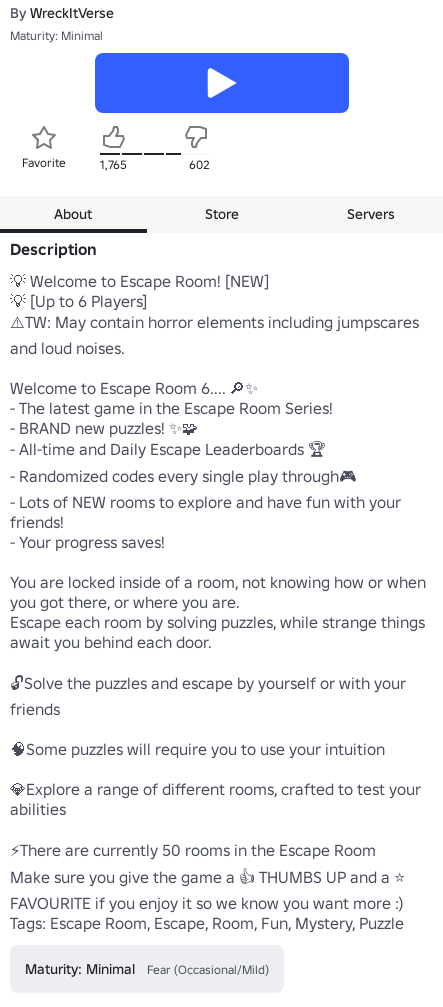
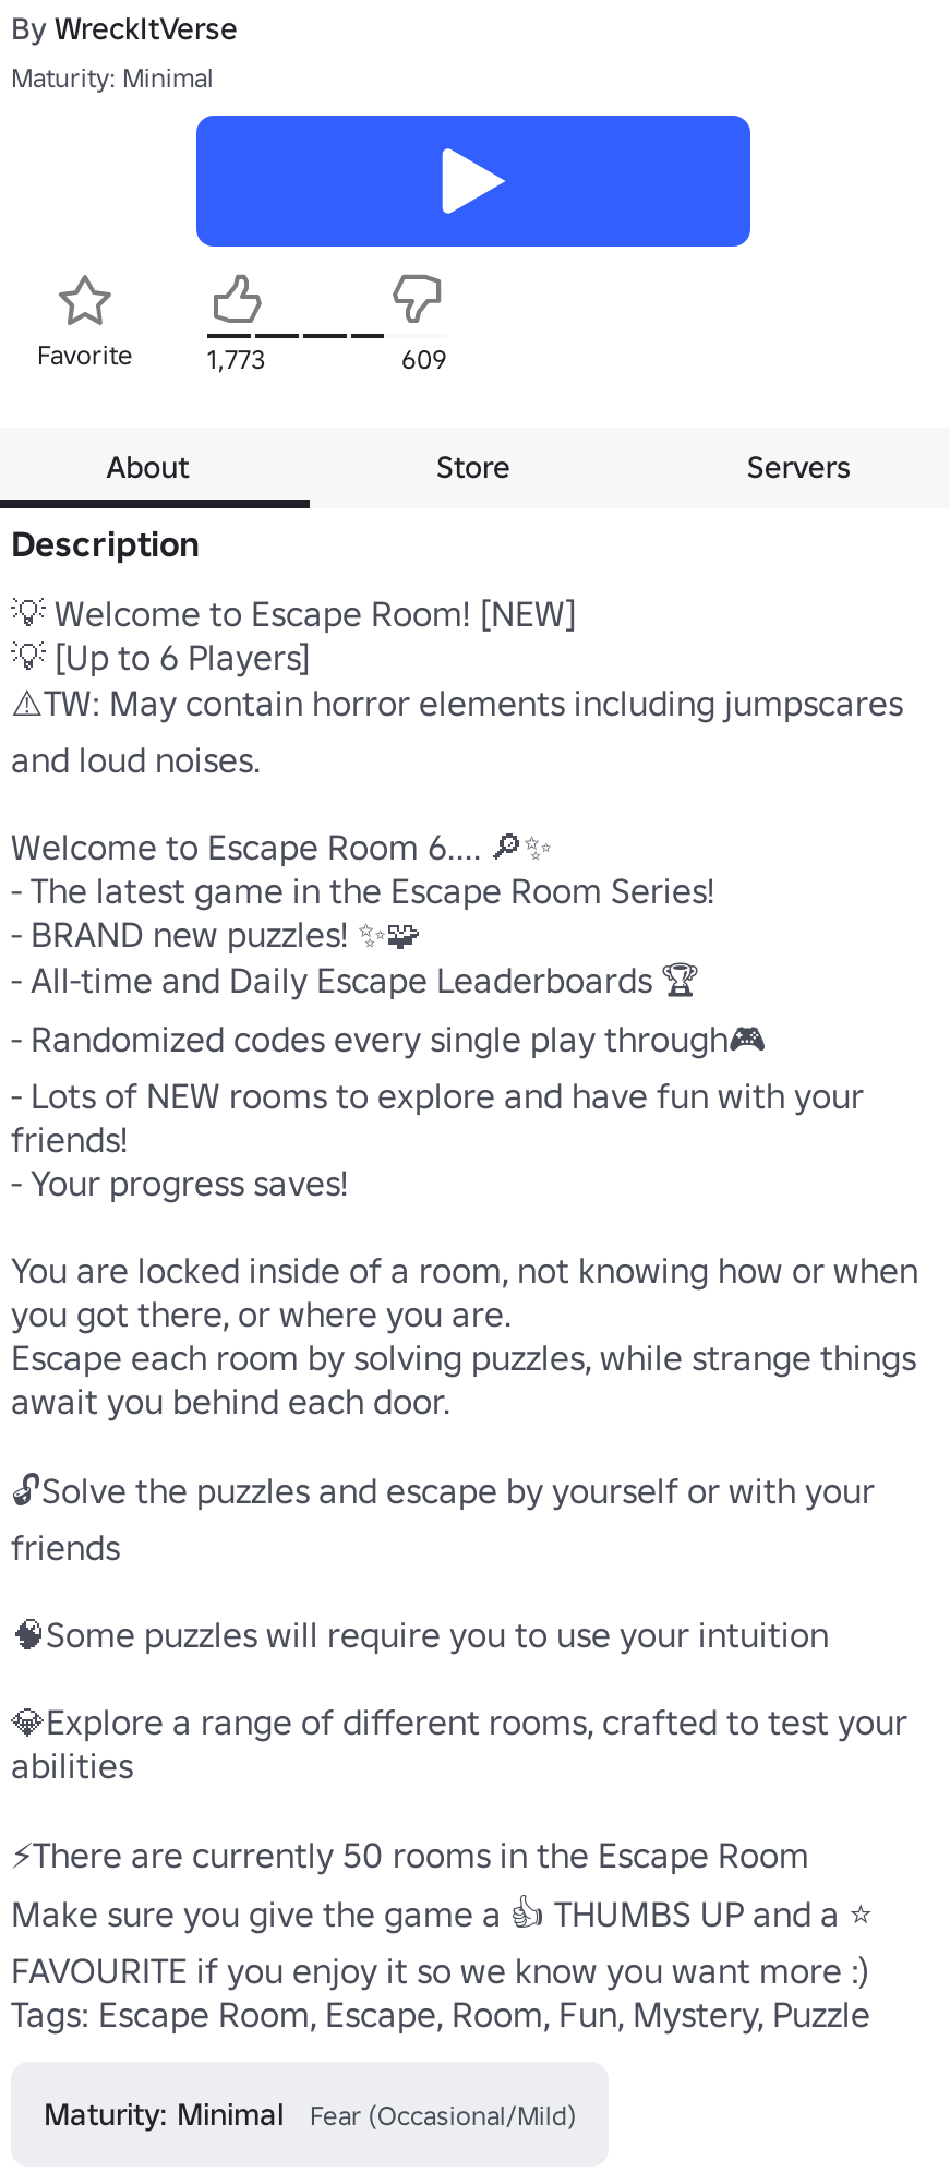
- 1,765
+ 1,773

- 602
+ 609
